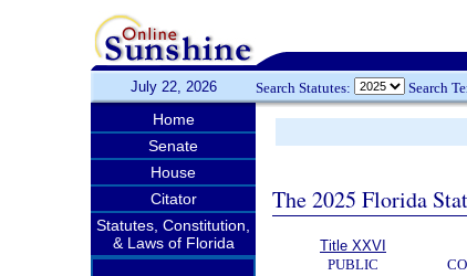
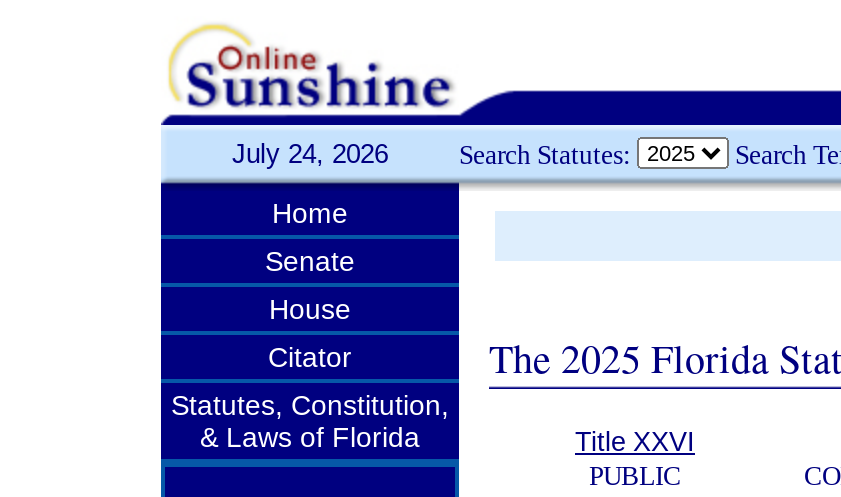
- July 22, 2026
+ July 24, 2026
